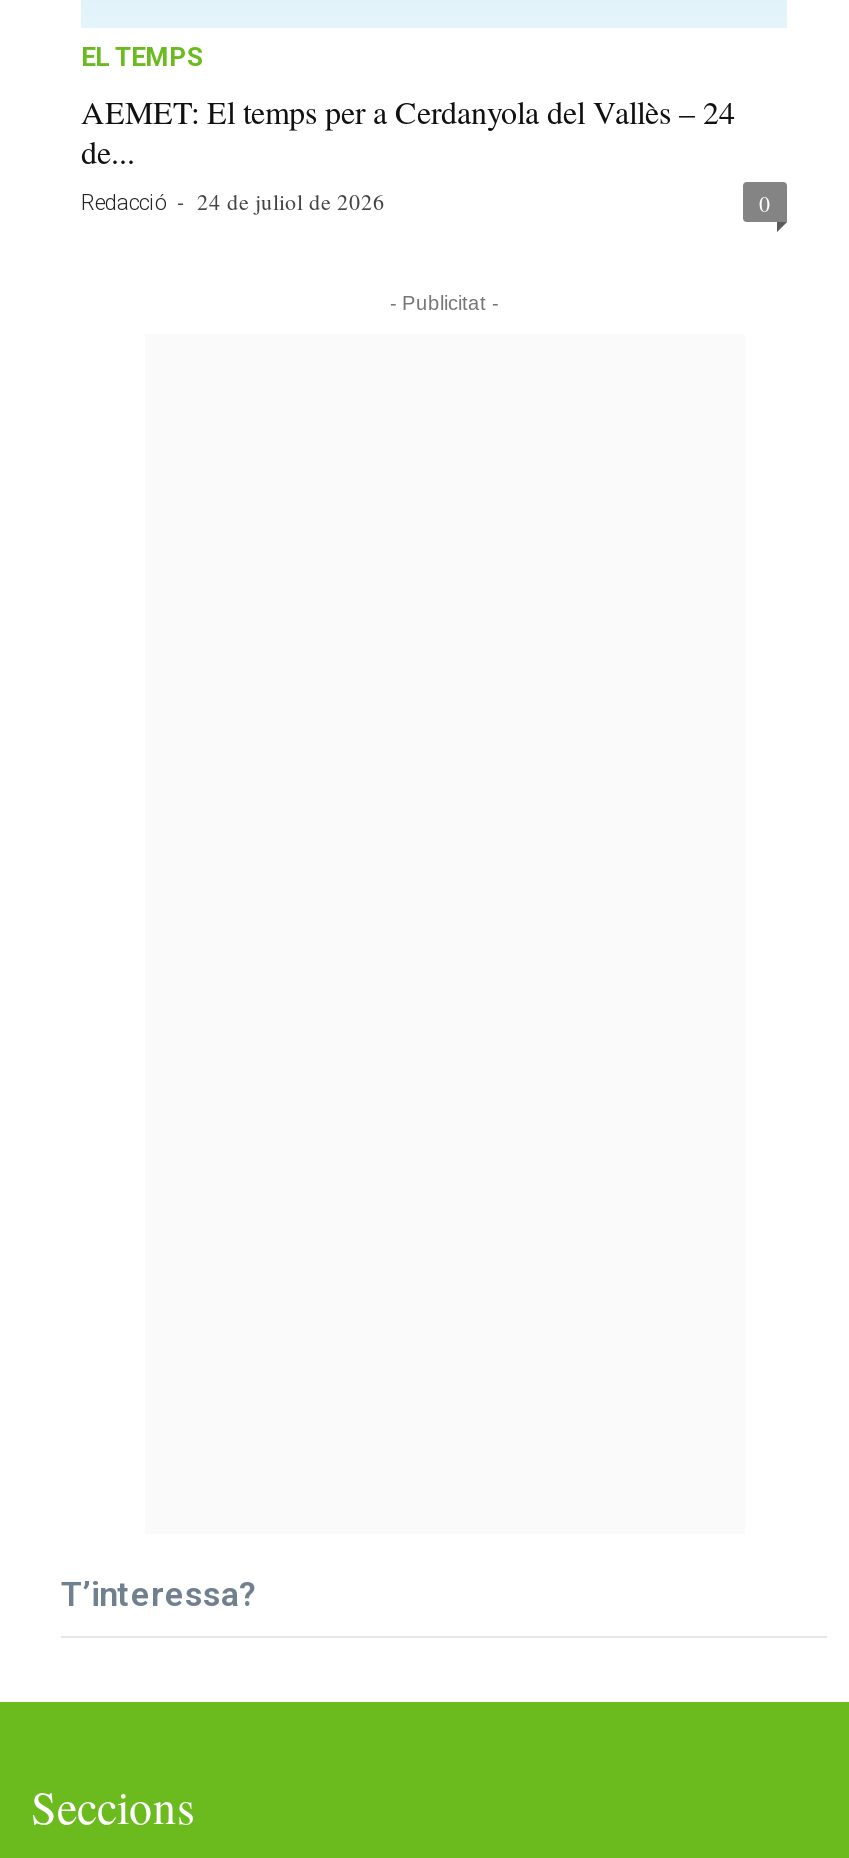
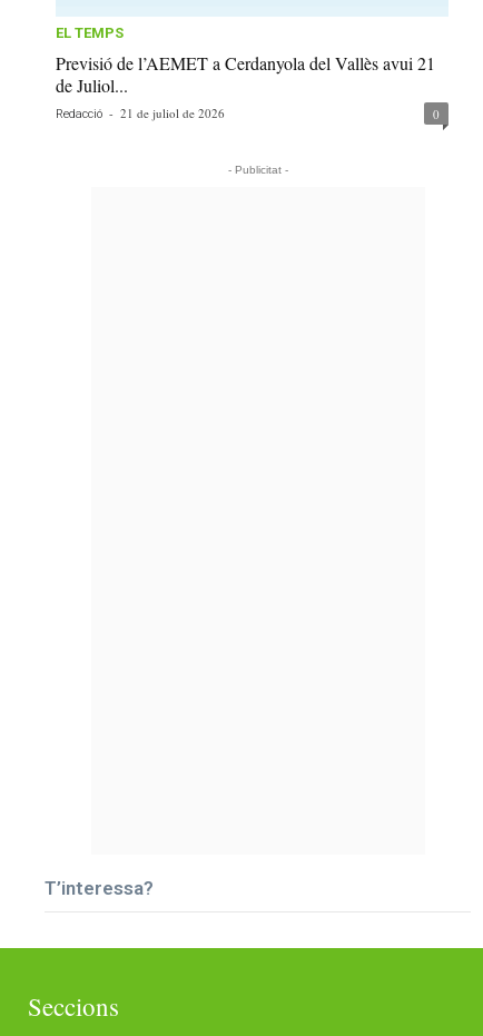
- AEMET: El temps per a Cerdanyola del Vallès – 24
- de...
- Redacció - 24 de juliol de 2026
+ Previsió de l’AEMET a Cerdanyola del Vallès avui 21
+ de Juliol...
+ Redacció - 21 de juliol de 2026
